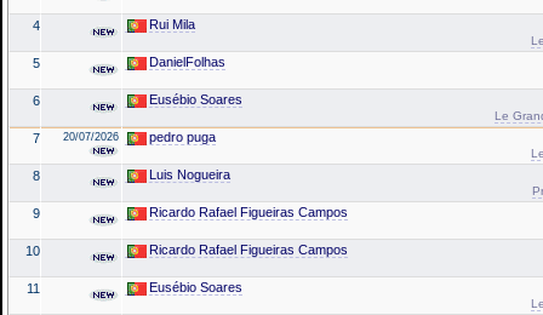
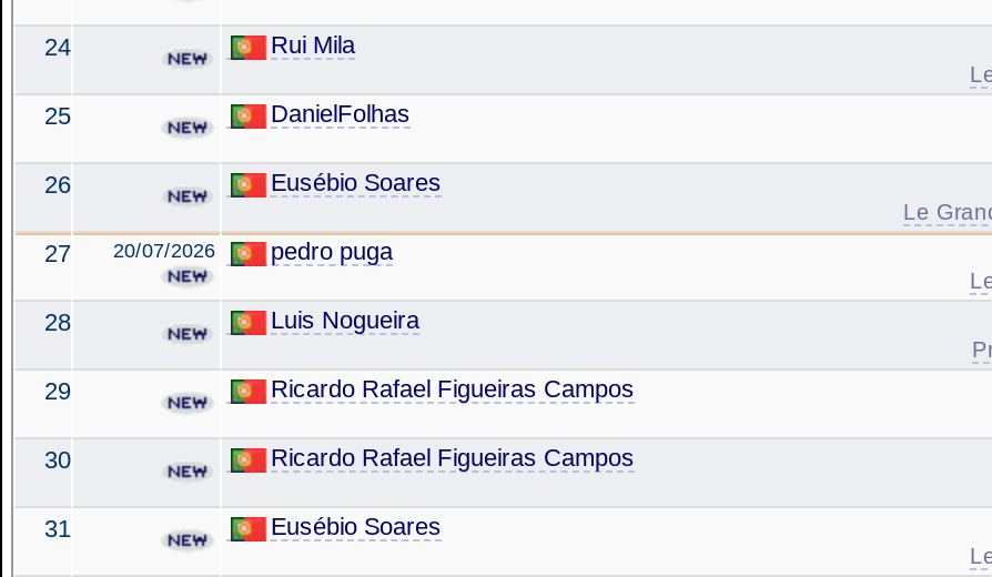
- 4
+ 24

- 5
+ 25

- 6
+ 26

- 7 20/07/2026
+ 27 20/07/2026

- 8
+ 28

- 9
+ 29

- 10
+ 30

- 11
+ 31
